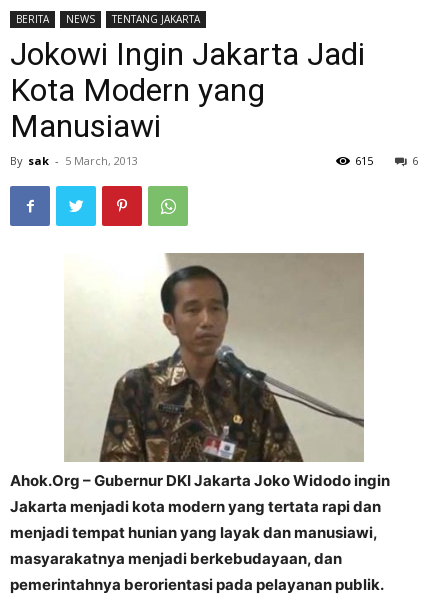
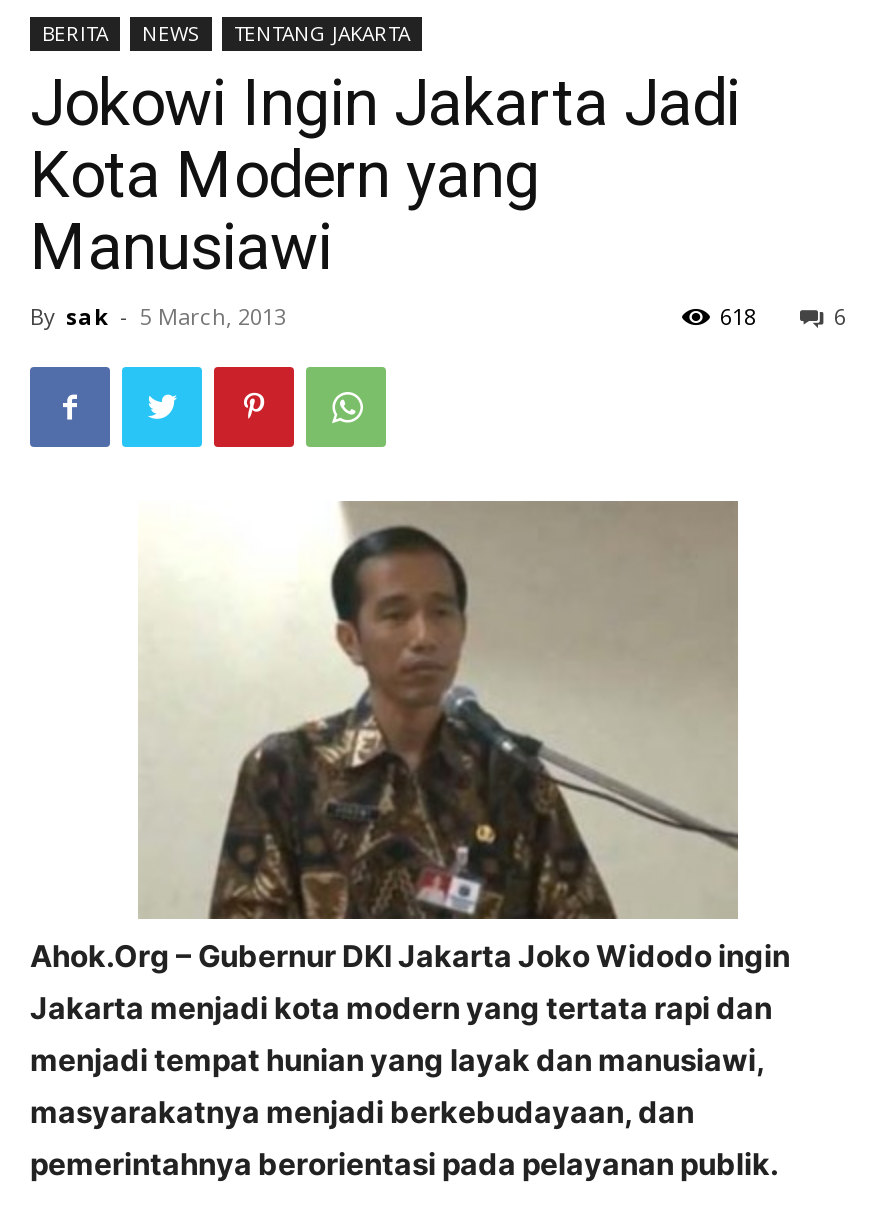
- 615
+ 618
